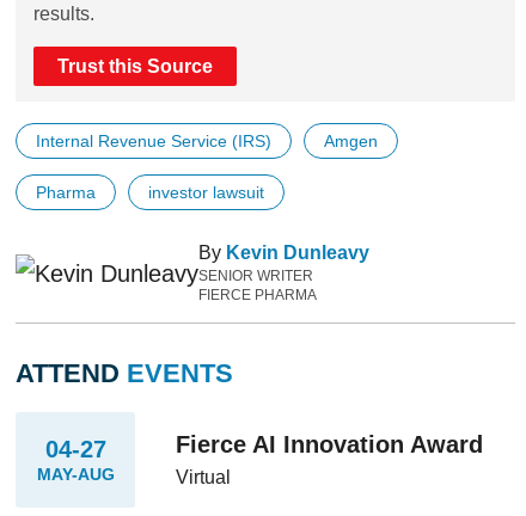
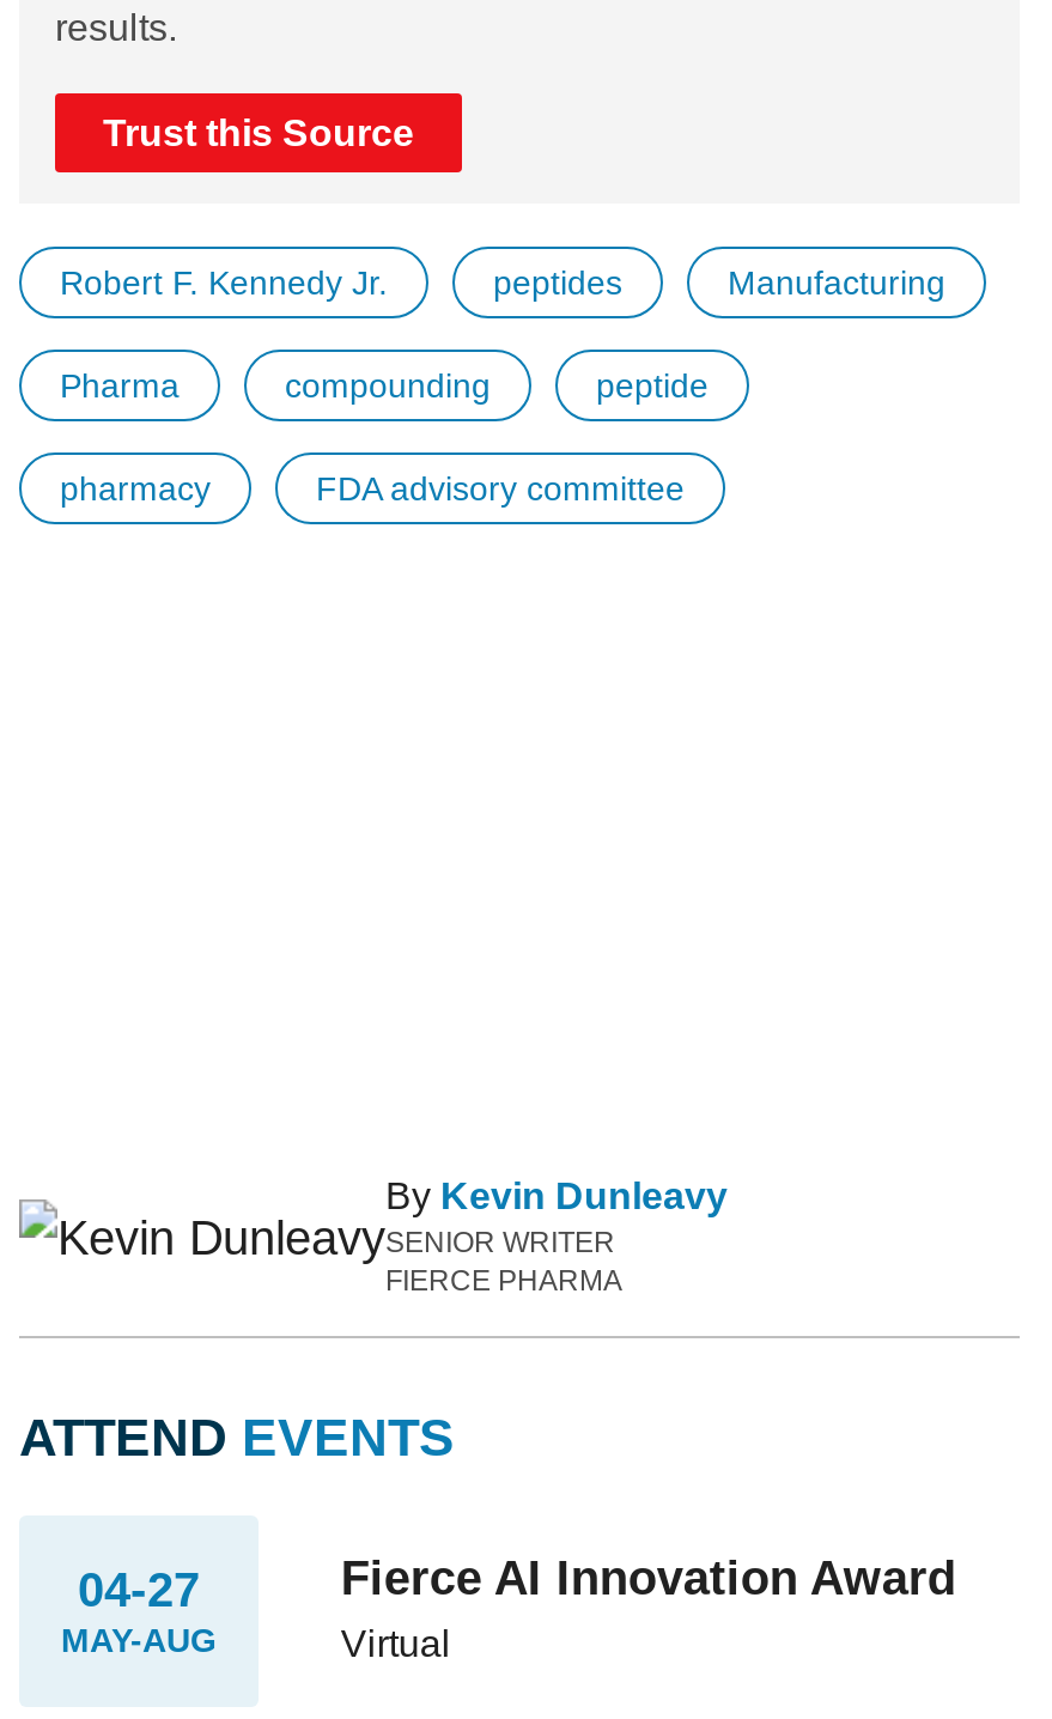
- Internal Revenue Service (IRS)
- Amgen
+ Robert F. Kennedy Jr.
+ peptides
+ Manufacturing

- investor lawsuit
+ compounding
+ peptide
+ pharmacy
+ FDA advisory committee
